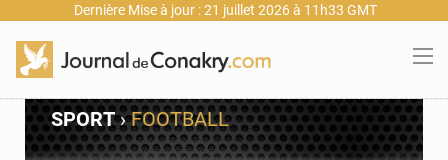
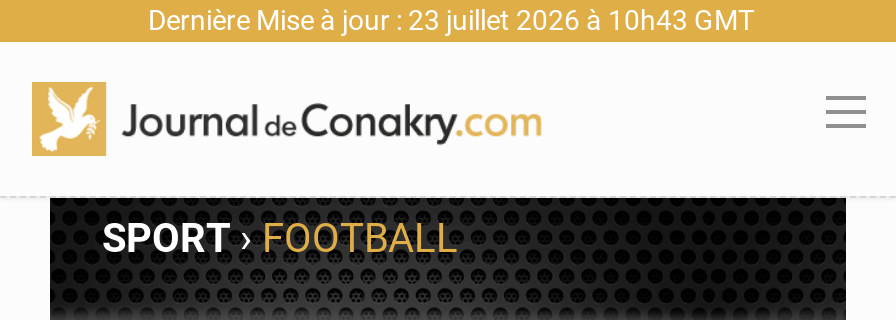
- Dernière Mise à jour : 21 juillet 2026 à 11h33 GMT
+ Dernière Mise à jour : 23 juillet 2026 à 10h43 GMT
